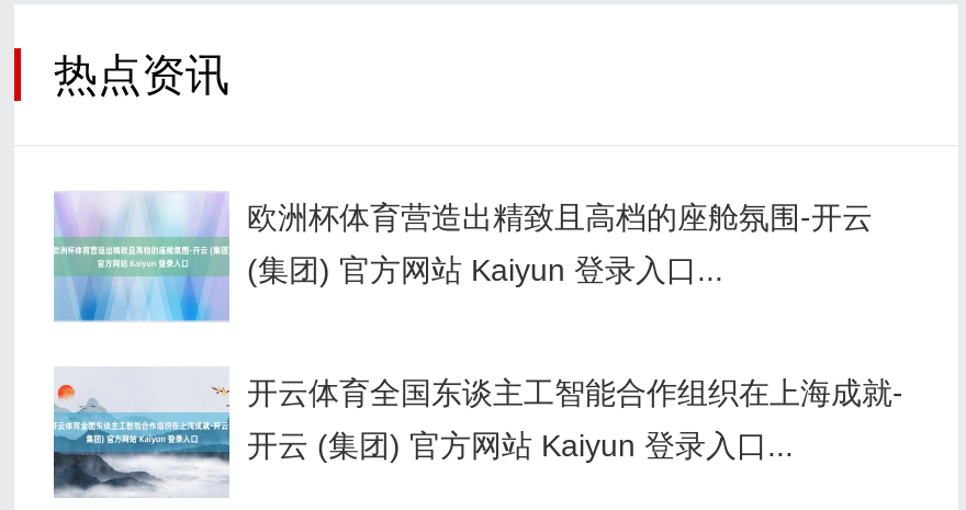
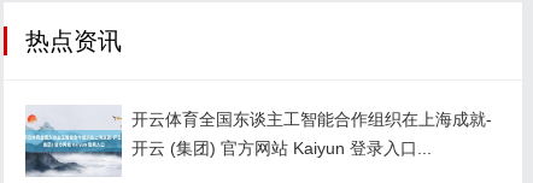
- [image]
- 欧洲杯体育营造出精致且高档的座舱氛围-开云
- (集团) 官方网站 Kaiyun 登录入口...
